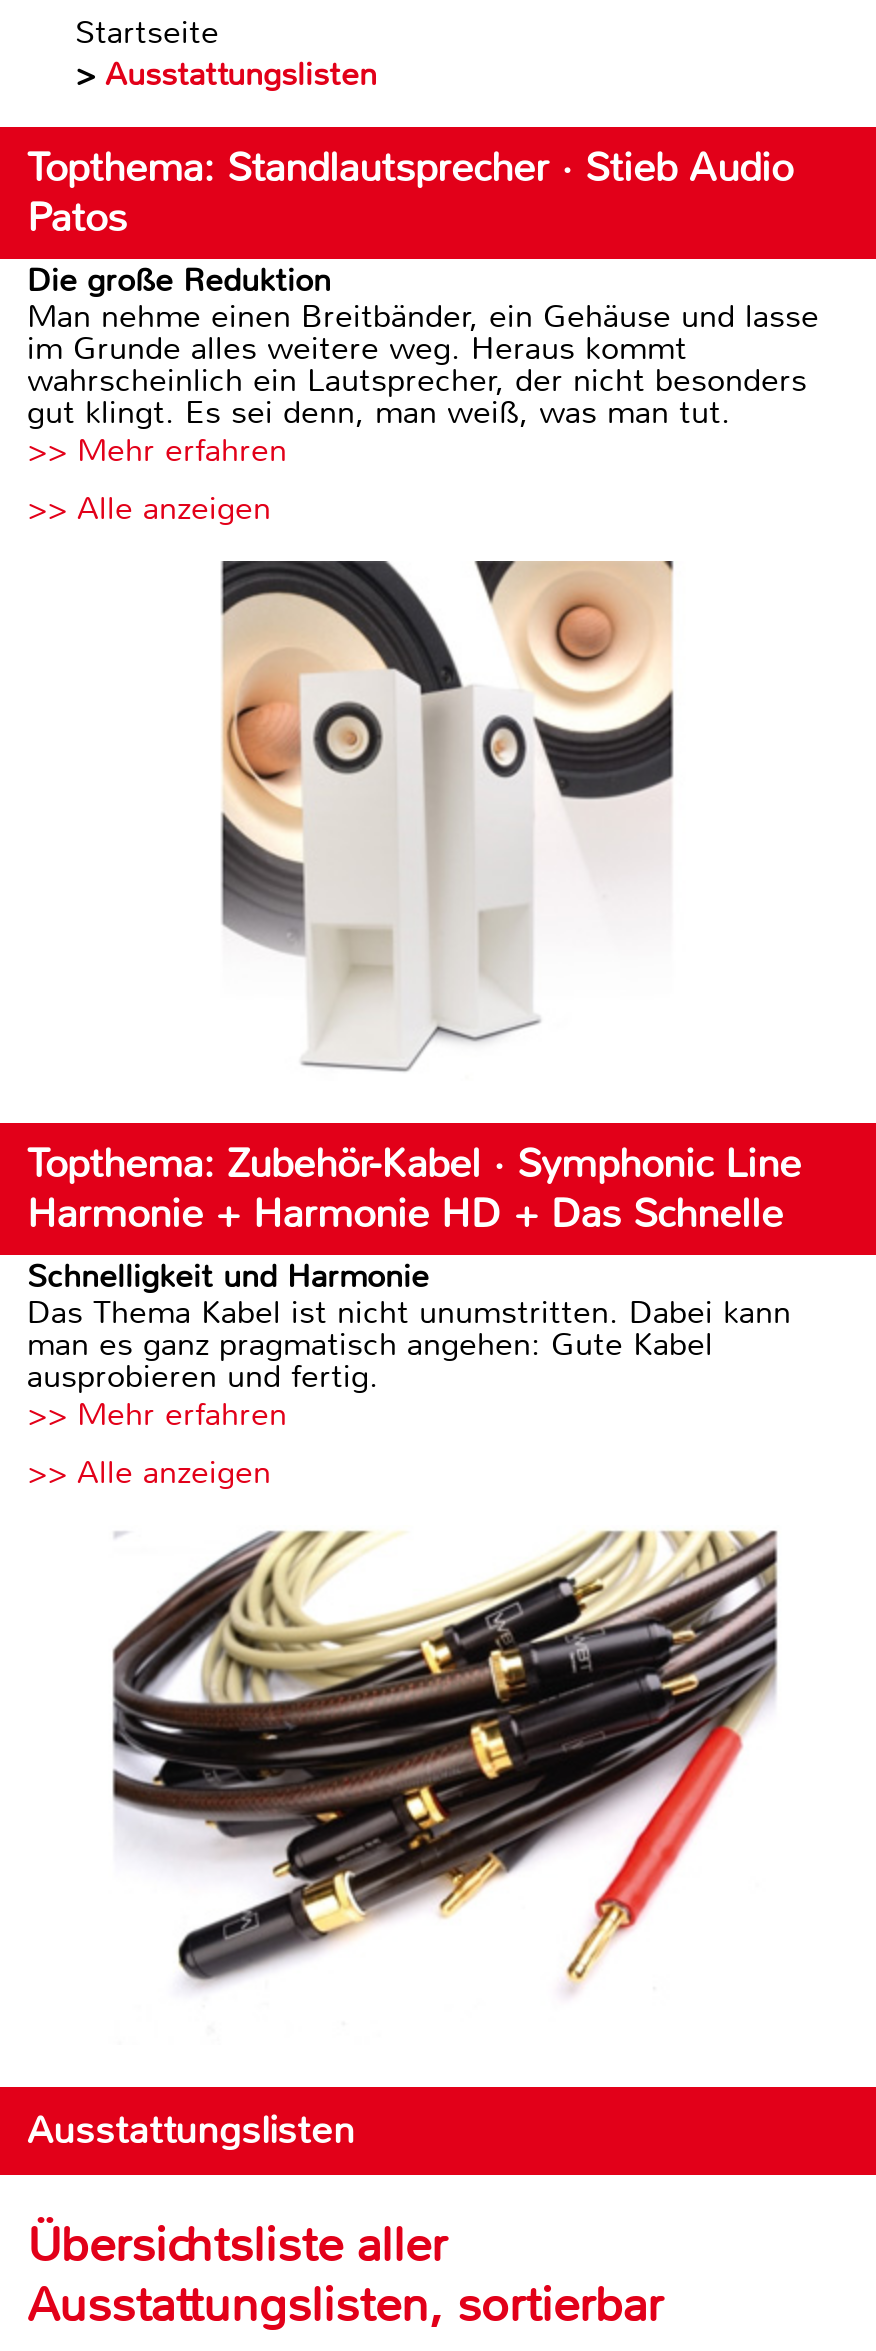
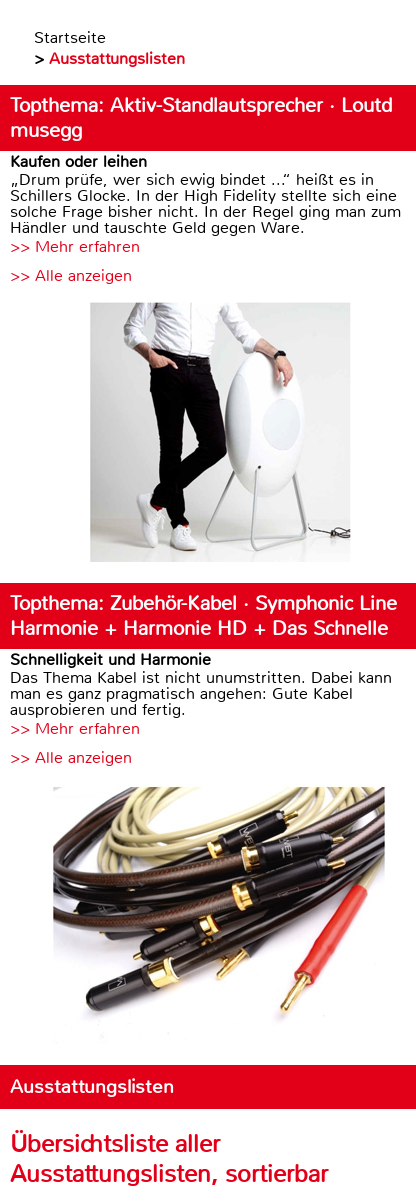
- Topthema: Standlautsprecher · Stieb Audio
- Patos
- Die große Reduktion
- Man nehme einen Breitbänder, ein Gehäuse und lasse
- im Grunde alles weitere weg. Heraus kommt
- wahrscheinlich ein Lautsprecher, der nicht besonders
- gut klingt. Es sei denn, man weiß, was man tut.
+ Topthema: Aktiv-Standlautsprecher · Loutd
+ musegg
+ Kaufen oder leihen
+ „Drum prüfe, wer sich ewig bindet ...“ heißt es in
+ Schillers Glocke. In der High Fidelity stellte sich eine
+ solche Frage bisher nicht. In der Regel ging man zum
+ Händler und tauschte Geld gegen Ware.

- [image]
+ [image]
